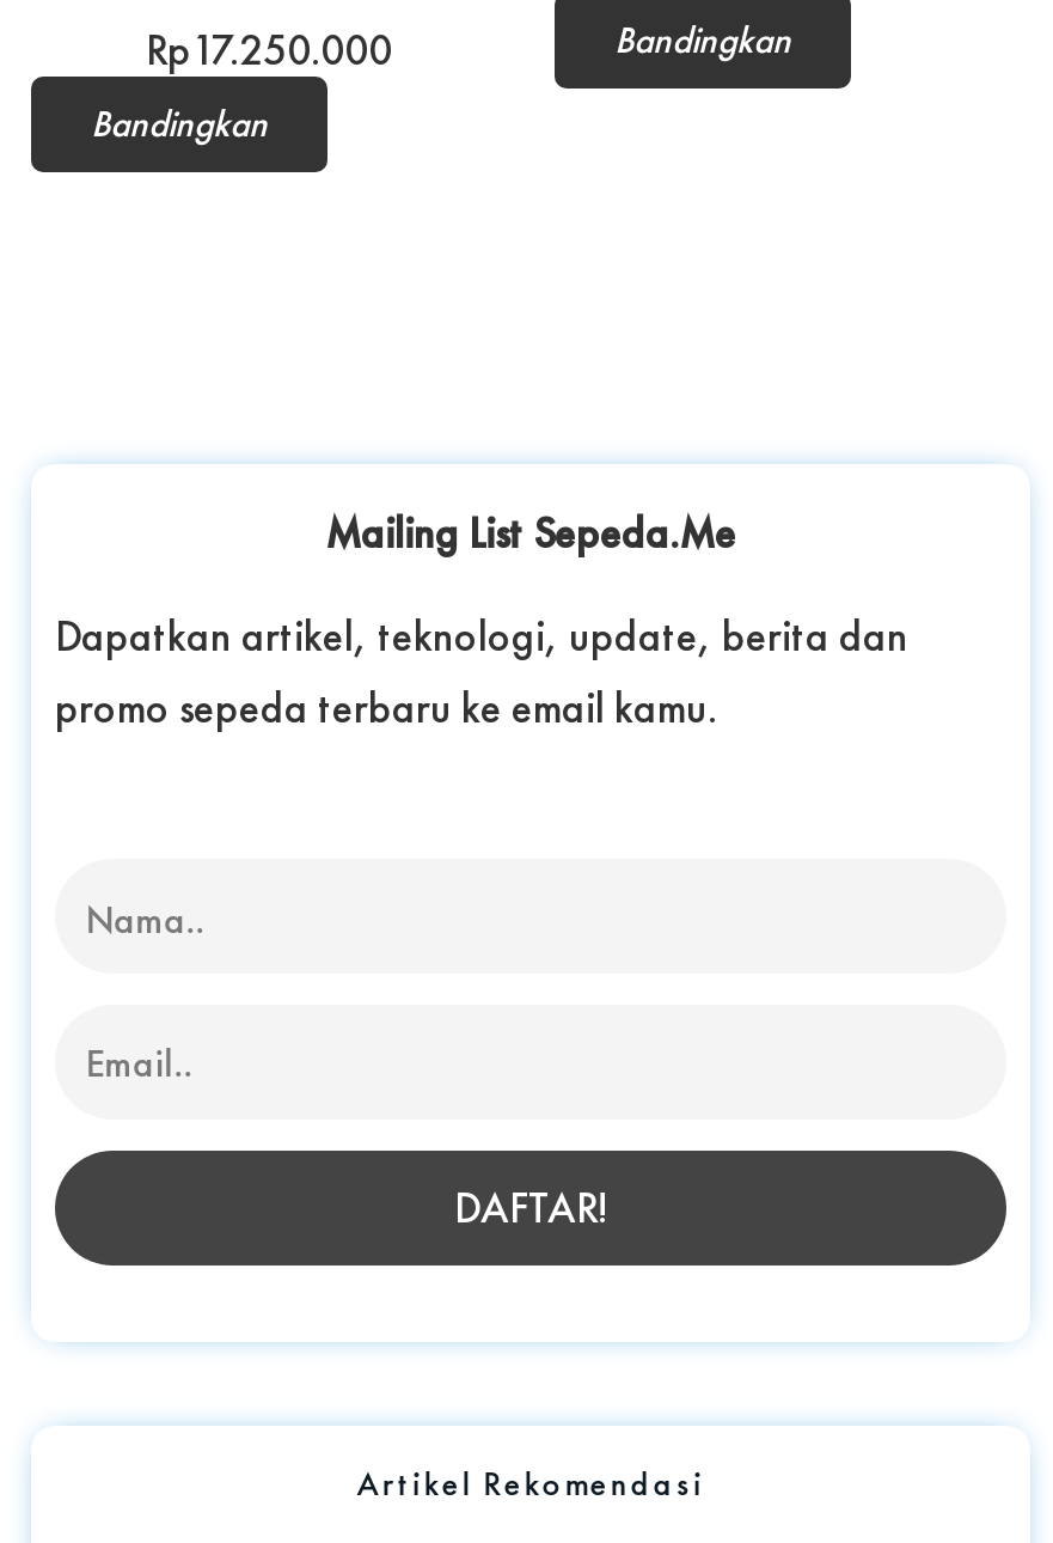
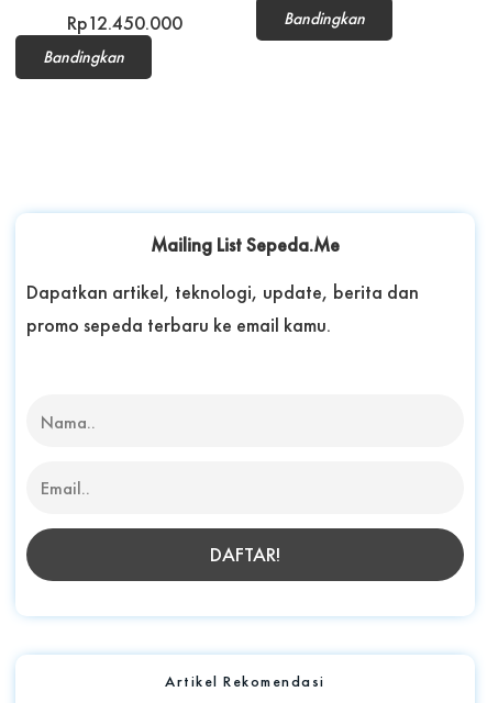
- Rp17.250.000
+ Rp12.450.000
